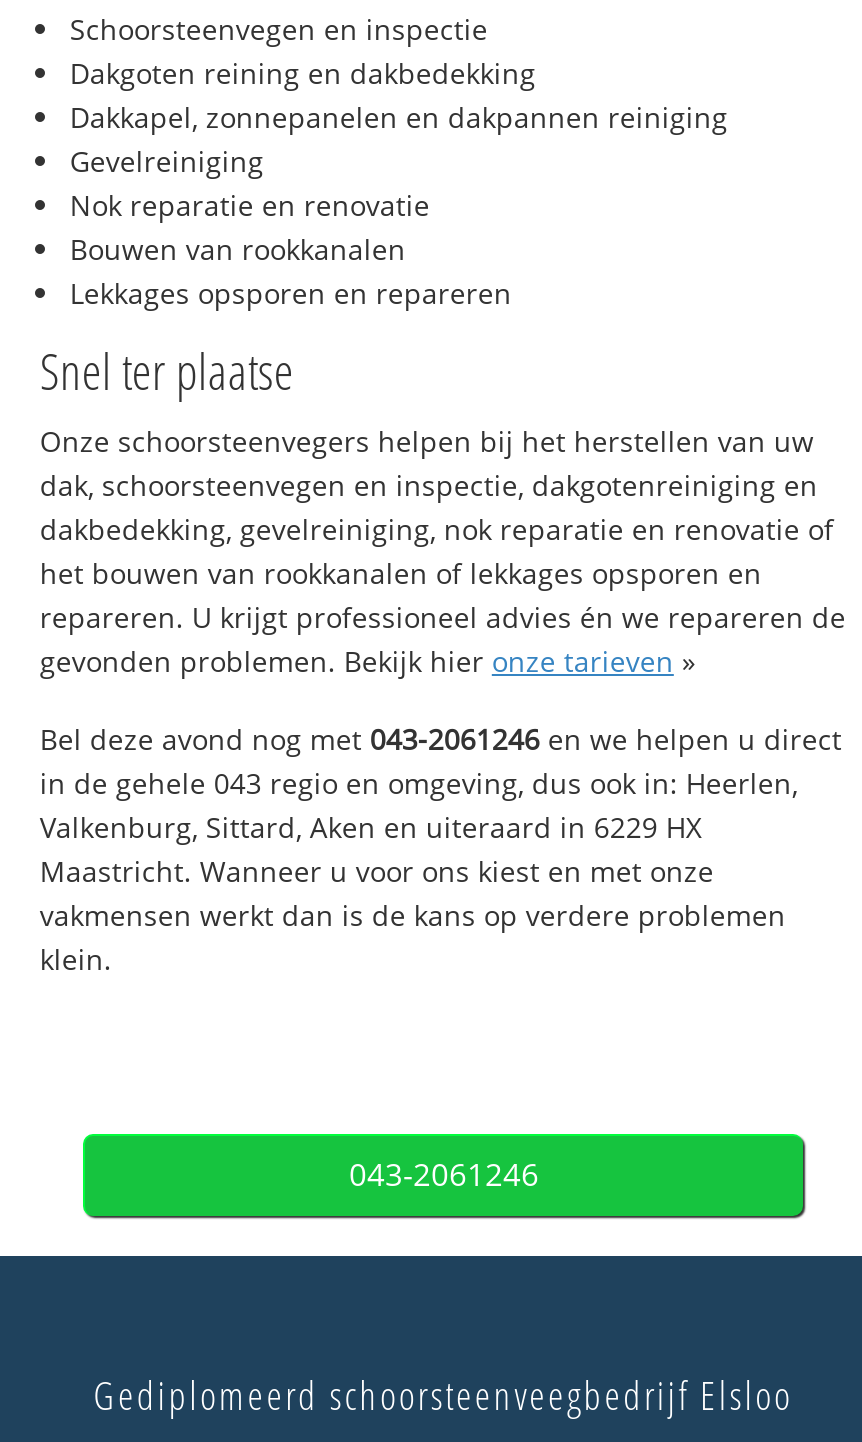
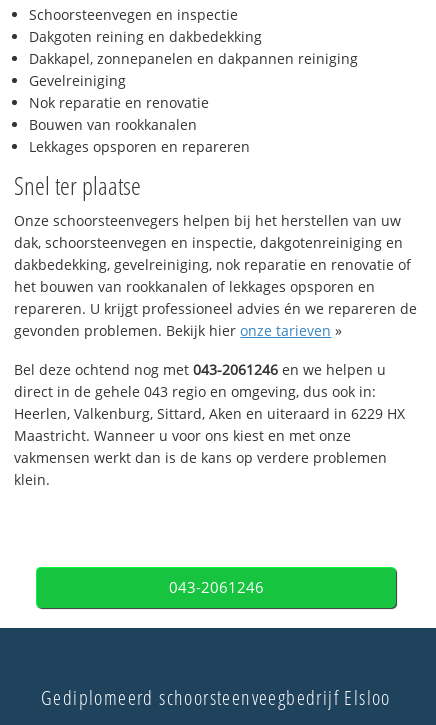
- Bel deze avond nog met 043-2061246 en we helpen u direct
- in de gehele 043 regio en omgeving, dus ook in: Heerlen,
- Valkenburg, Sittard, Aken en uiteraard in 6229 HX
+ Bel deze ochtend nog met 043-2061246 en we helpen u
+ direct in de gehele 043 regio en omgeving, dus ook in:
+ Heerlen, Valkenburg, Sittard, Aken en uiteraard in 6229 HX
